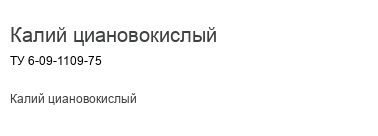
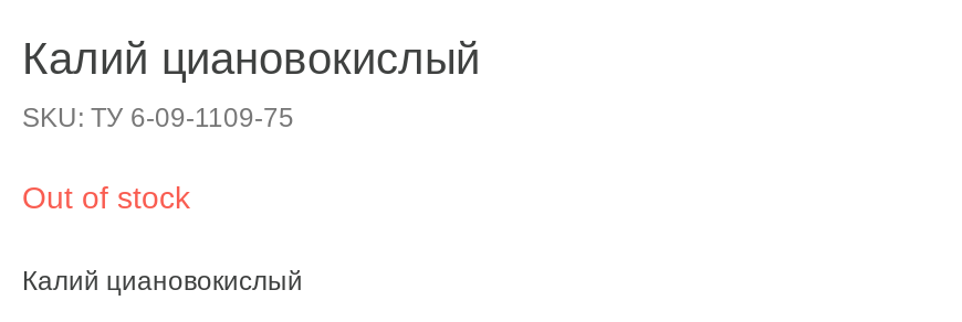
- ТУ 6-09-1109-75
+ SKU: ТУ 6-09-1109-75
+ Out of stock
